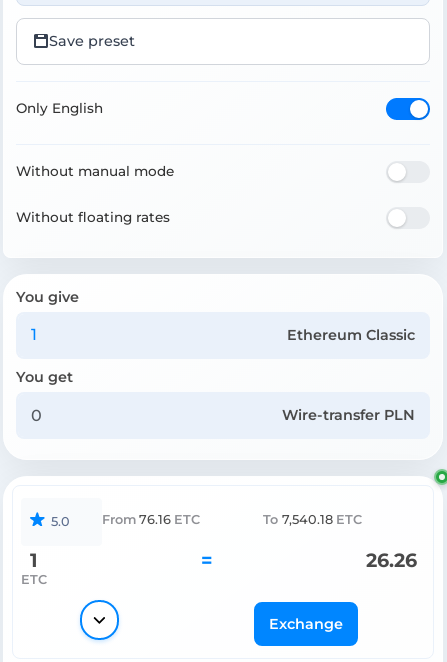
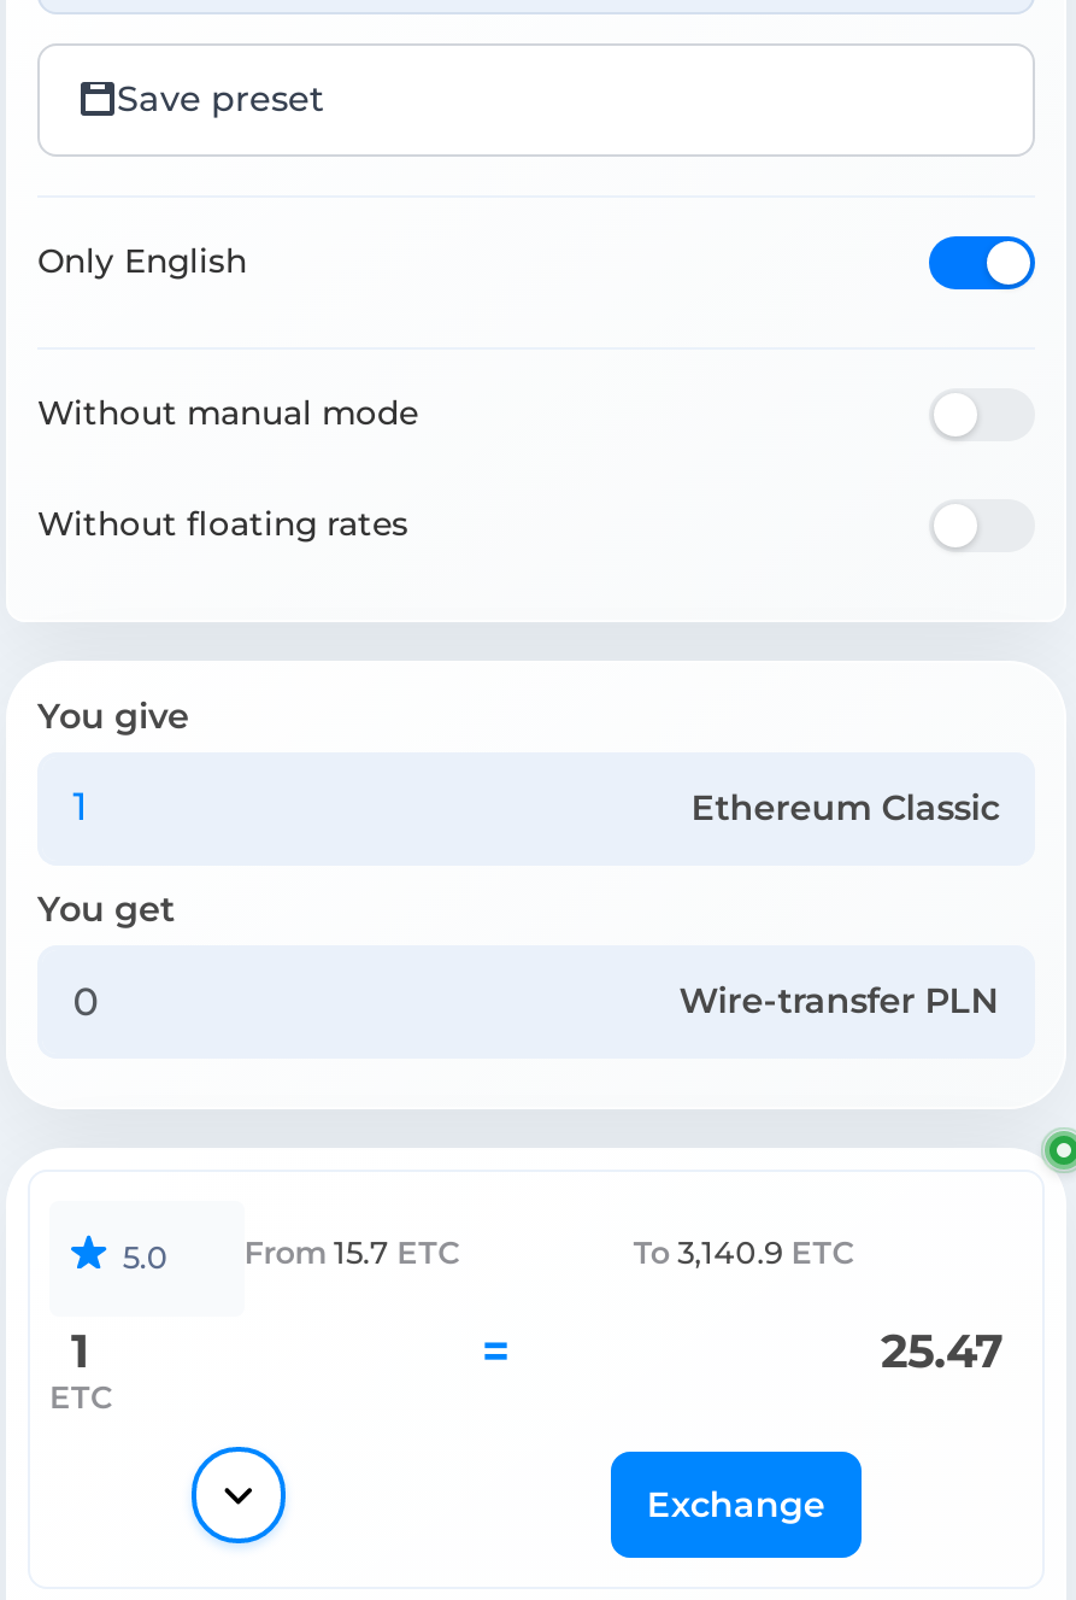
- From 76.16 ETC
+ From 15.7 ETC

- To 7,540.18 ETC
+ To 3,140.9 ETC

- 26.26
+ 25.47
